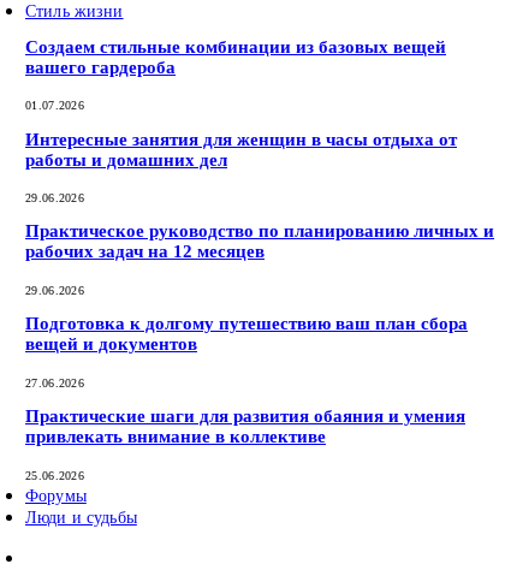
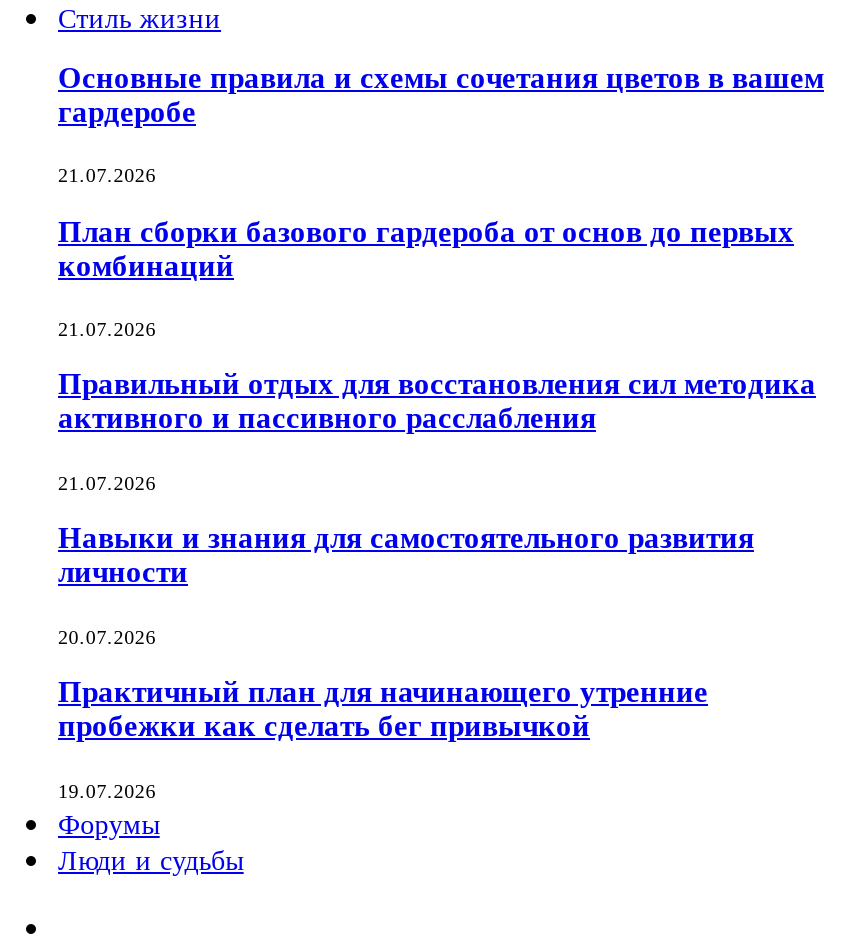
- Создаем стильные комбинации из базовых вещей
- вашего гардероба
+ Основные правила и схемы сочетания цветов в вашем
+ гардеробе

- 01.07.2026
+ 21.07.2026

- Интересные занятия для женщин в часы отдыха от
- работы и домашних дел
+ План сборки базового гардероба от основ до первых
+ комбинаций

- 29.06.2026
+ 21.07.2026

- Практическое руководство по планированию личных и
- рабочих задач на 12 месяцев
+ Правильный отдых для восстановления сил методика
+ активного и пассивного расслабления

- 29.06.2026
+ 21.07.2026

- Подготовка к долгому путешествию ваш план сбора
- вещей и документов
+ Навыки и знания для самостоятельного развития
+ личности

- 27.06.2026
+ 20.07.2026

- Практические шаги для развития обаяния и умения
- привлекать внимание в коллективе
+ Практичный план для начинающего утренние
+ пробежки как сделать бег привычкой

- 25.06.2026
+ 19.07.2026
